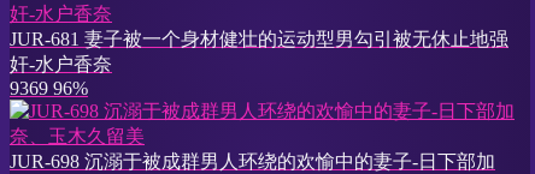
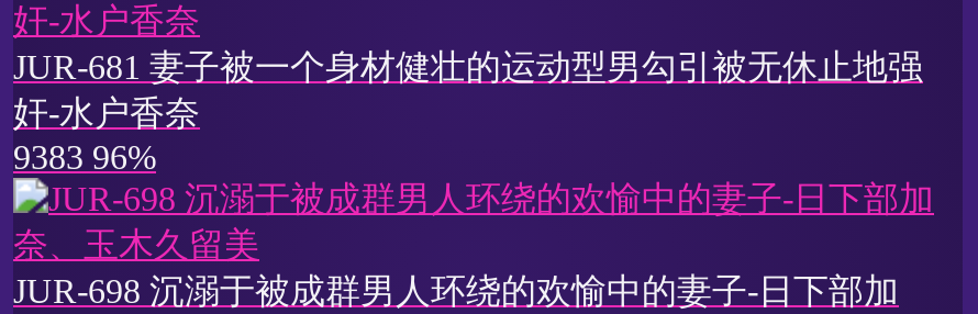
- 9369 96%
+ 9383 96%
